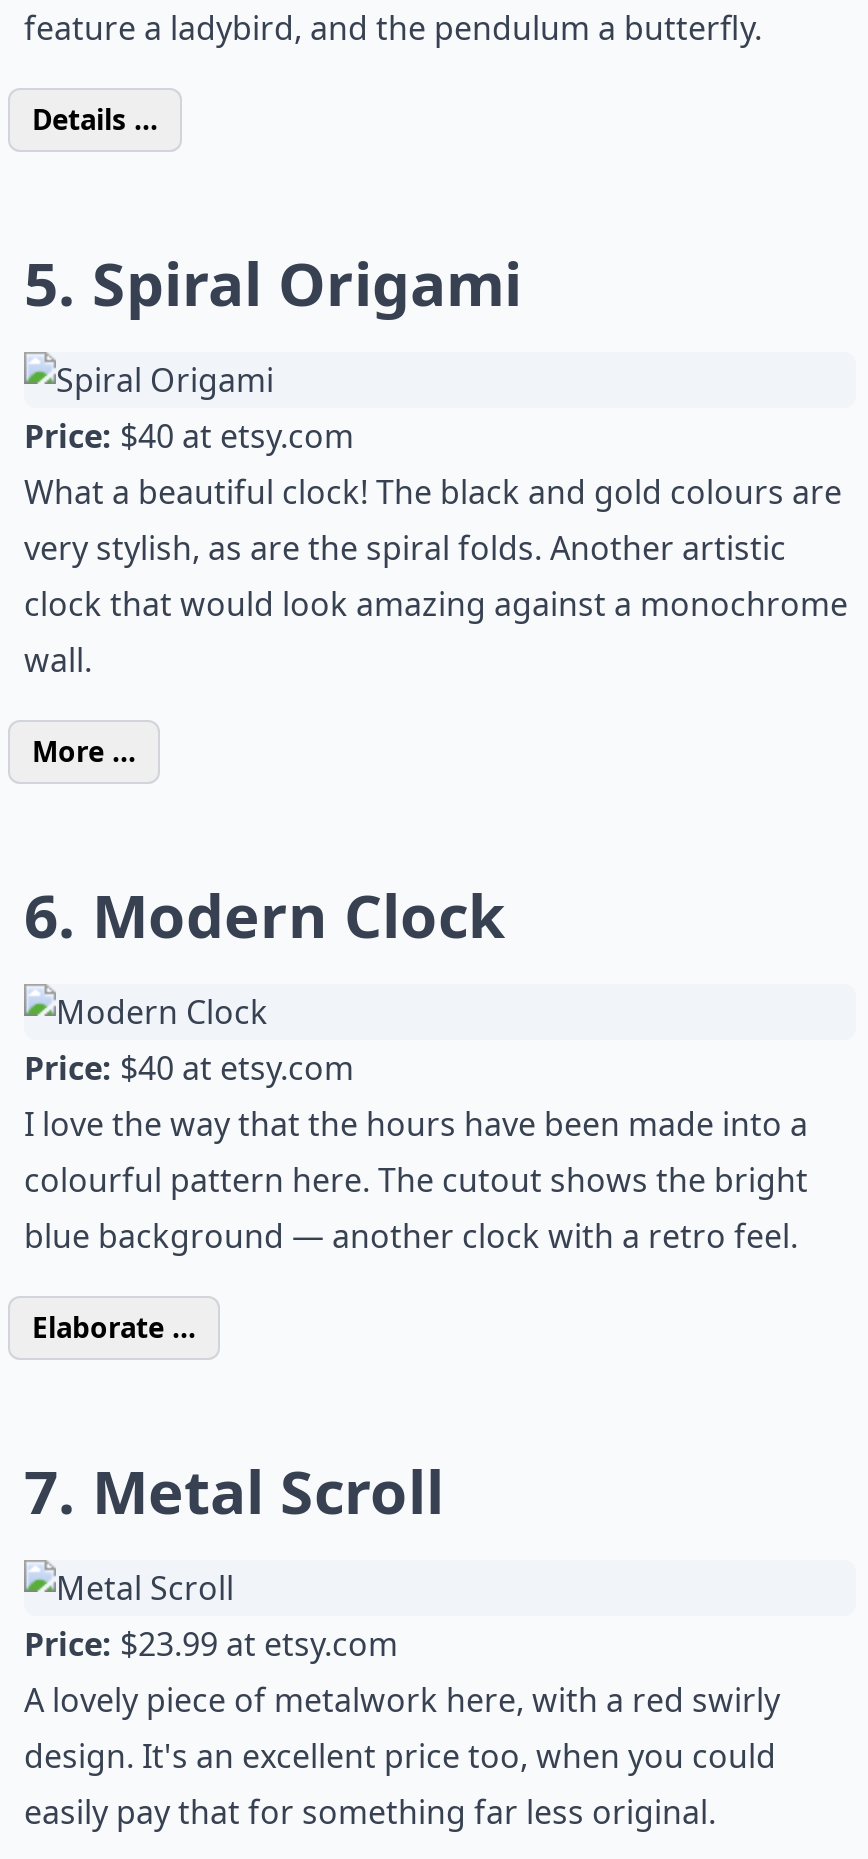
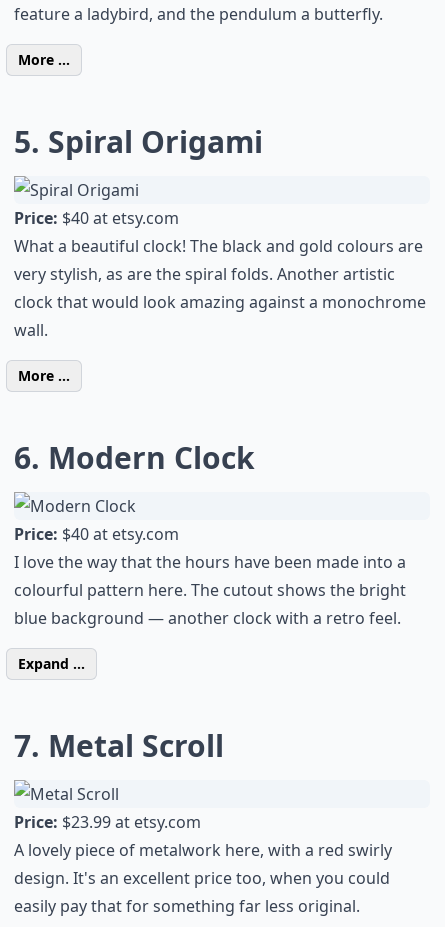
- Details ...
+ More ...

- Elaborate ...
+ Expand ...
